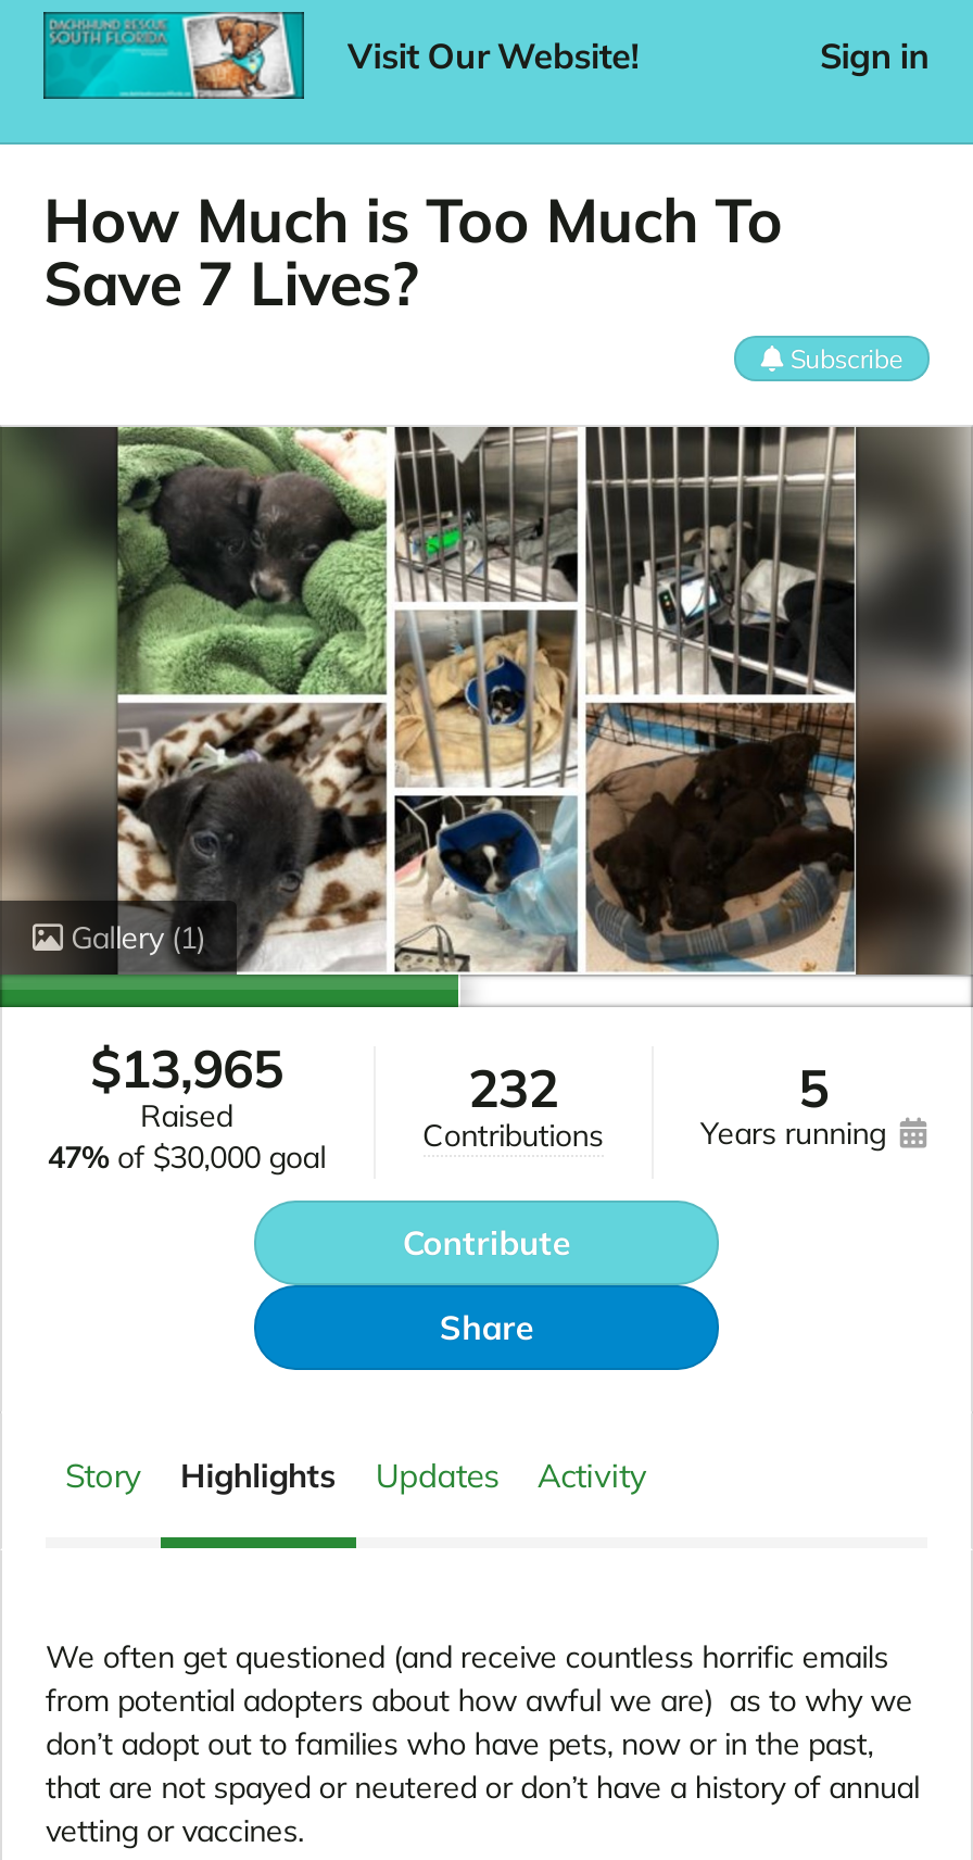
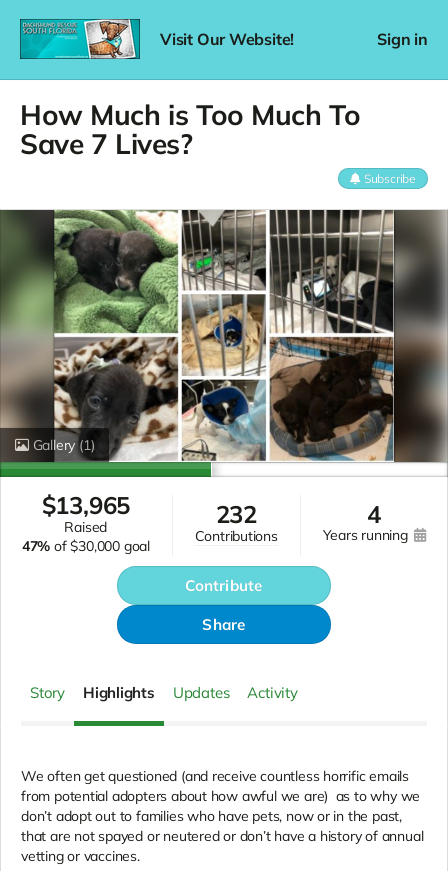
- 5
+ 4
